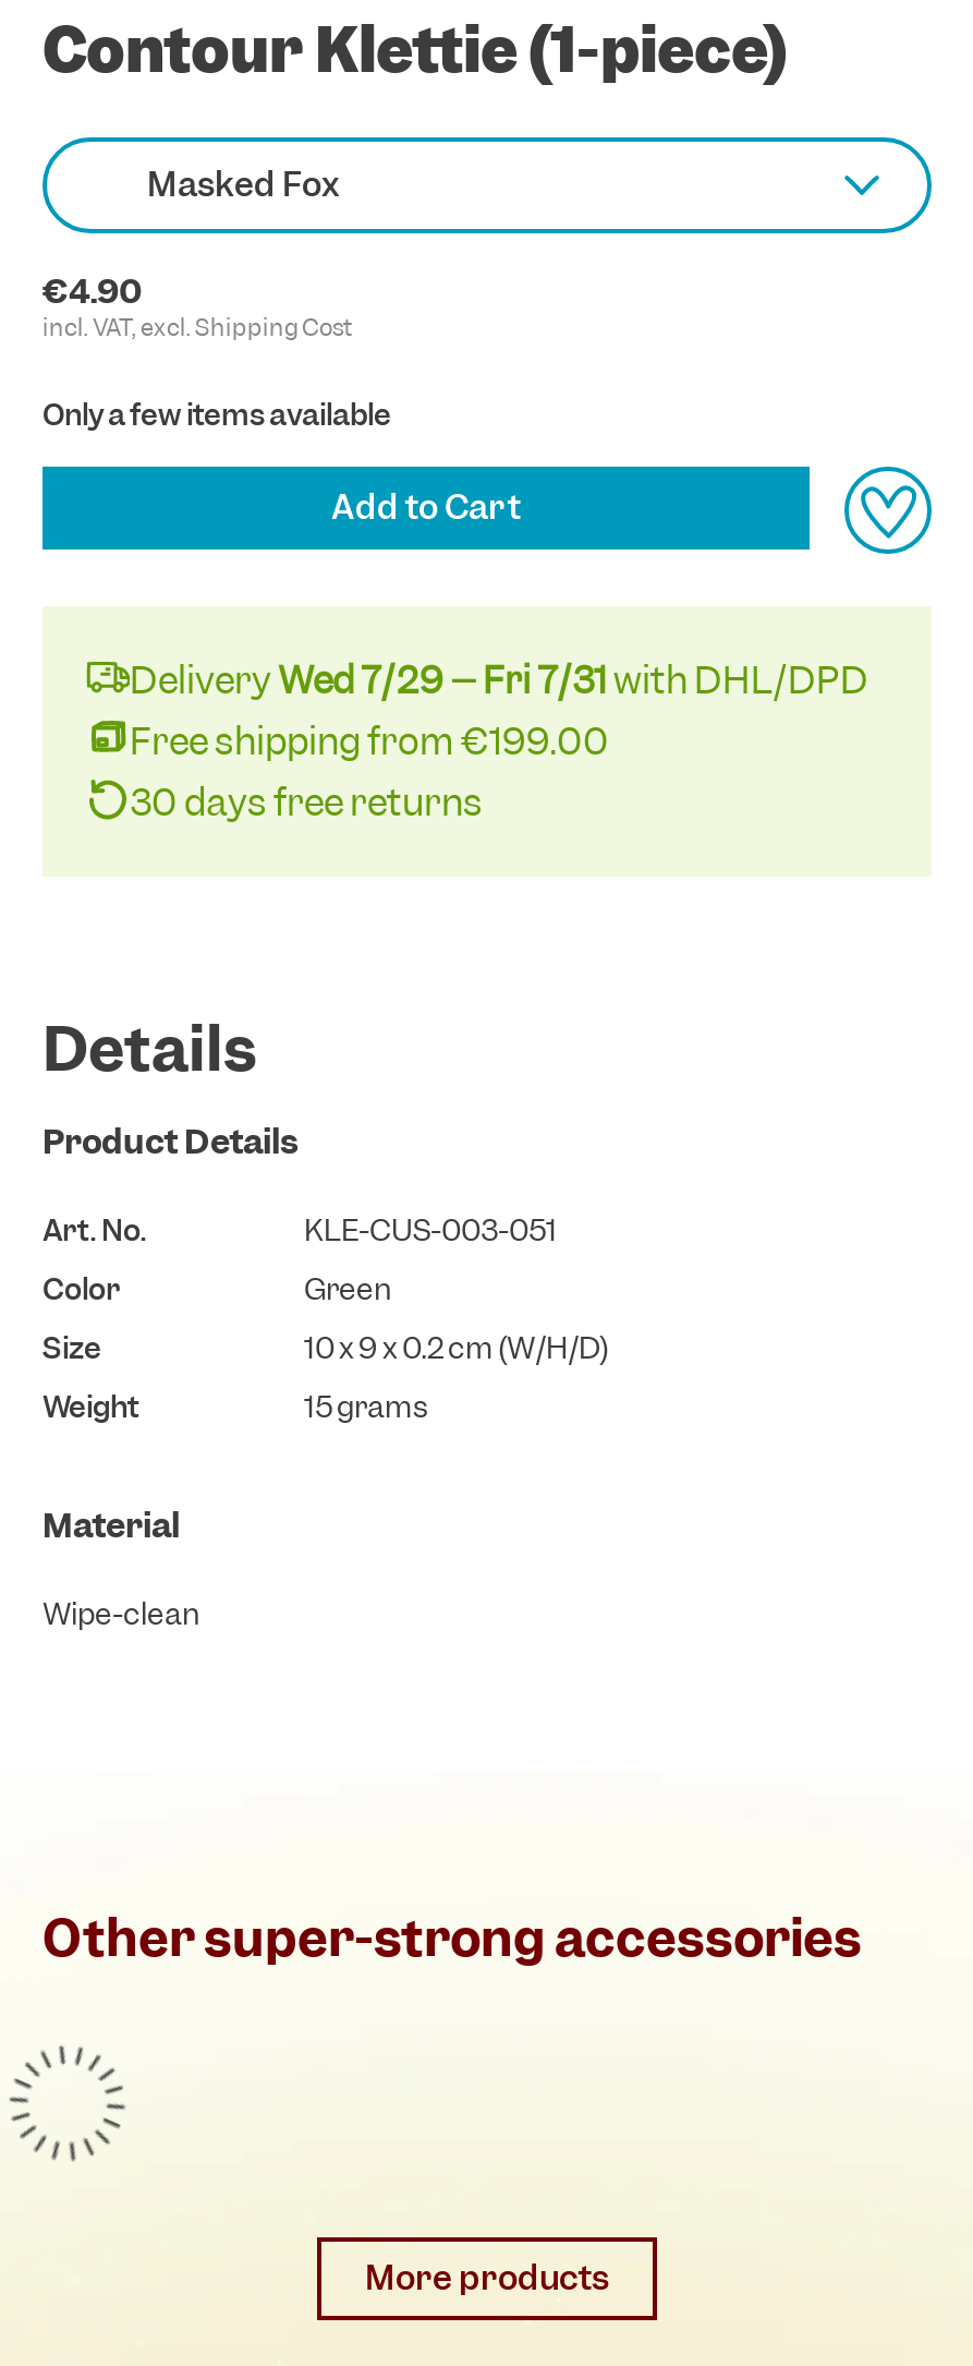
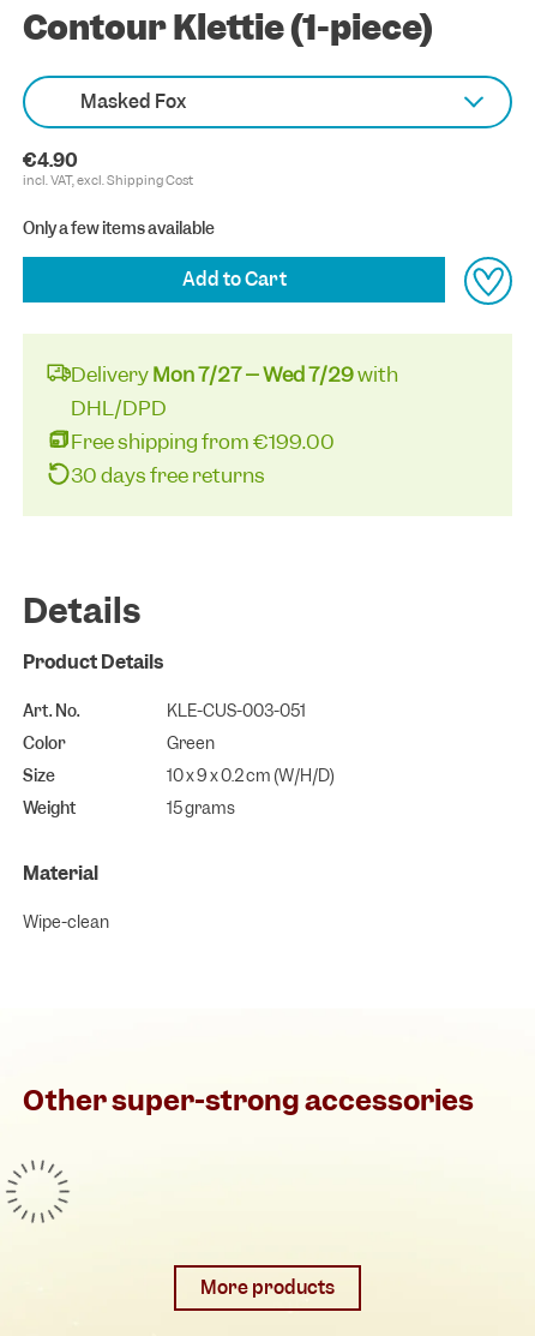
- Delivery Wed 7/29 – Fri 7/31 with DHL/DPD
+ Delivery Mon 7/27 – Wed 7/29with
+ DHL/DPD
